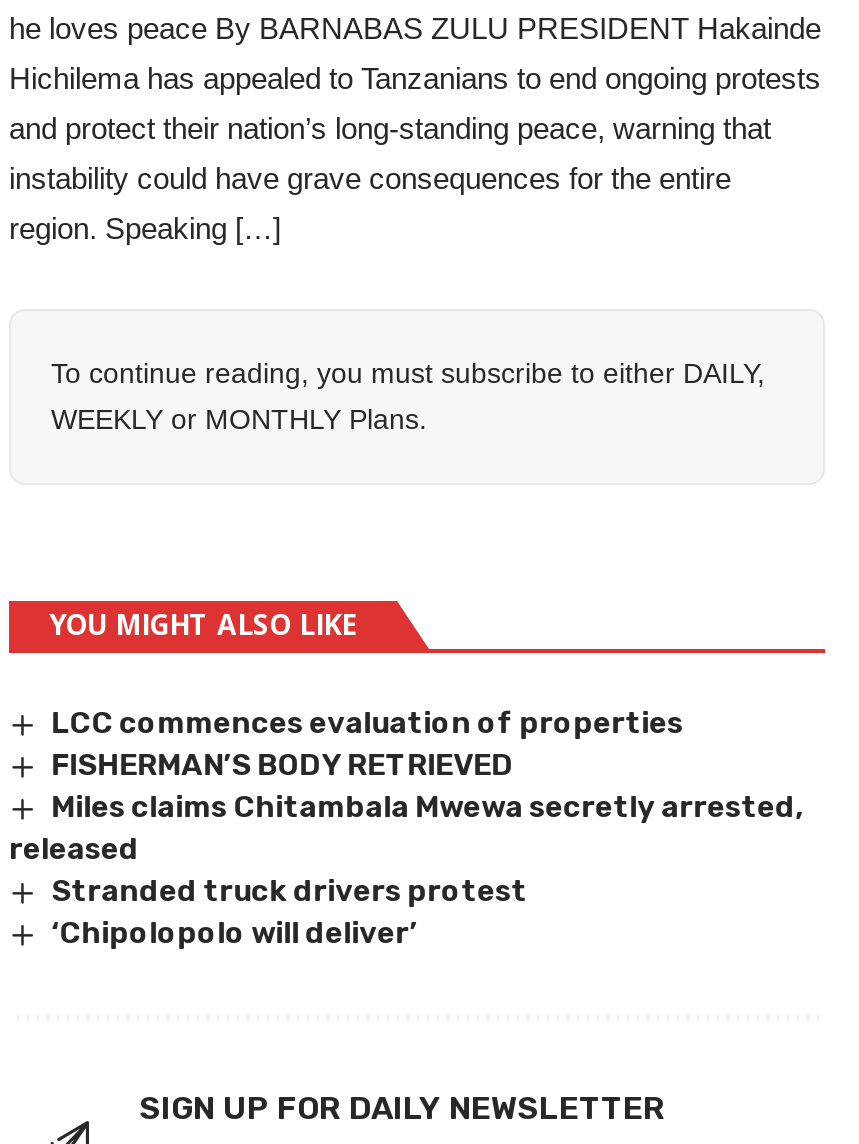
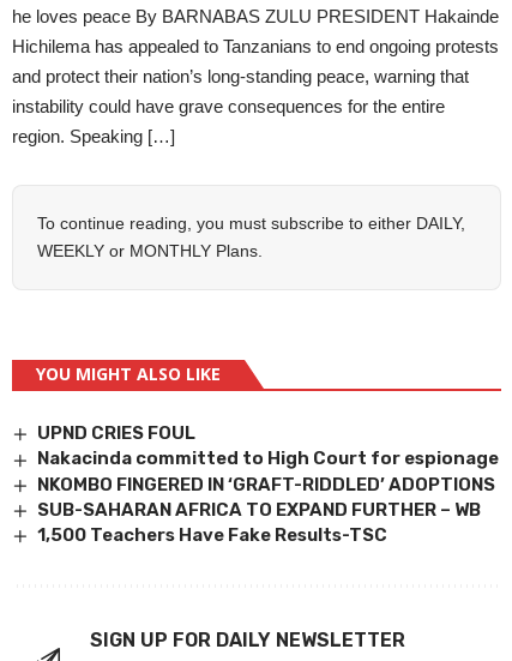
- LCC commences evaluation of properties
- FISHERMAN’S BODY RETRIEVED
- Miles claims Chitambala Mwewa secretly arrested,
- released
- Stranded truck drivers protest
- ‘Chipolopolo will deliver’
+ UPND CRIES FOUL
+ Nakacinda committed to High Court for espionage
+ NKOMBO FINGERED IN ‘GRAFT-RIDDLED’ ADOPTIONS
+ SUB-SAHARAN AFRICA TO EXPAND FURTHER – WB
+ 1,500 Teachers Have Fake Results-TSC
